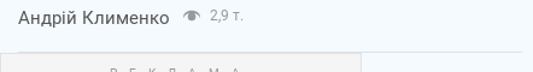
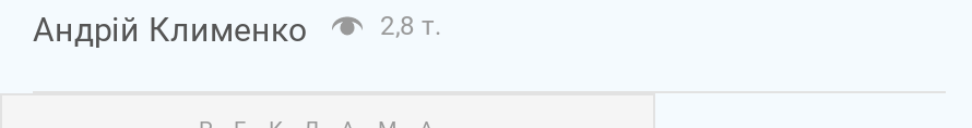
- 2,9 т.
+ 2,8 т.
